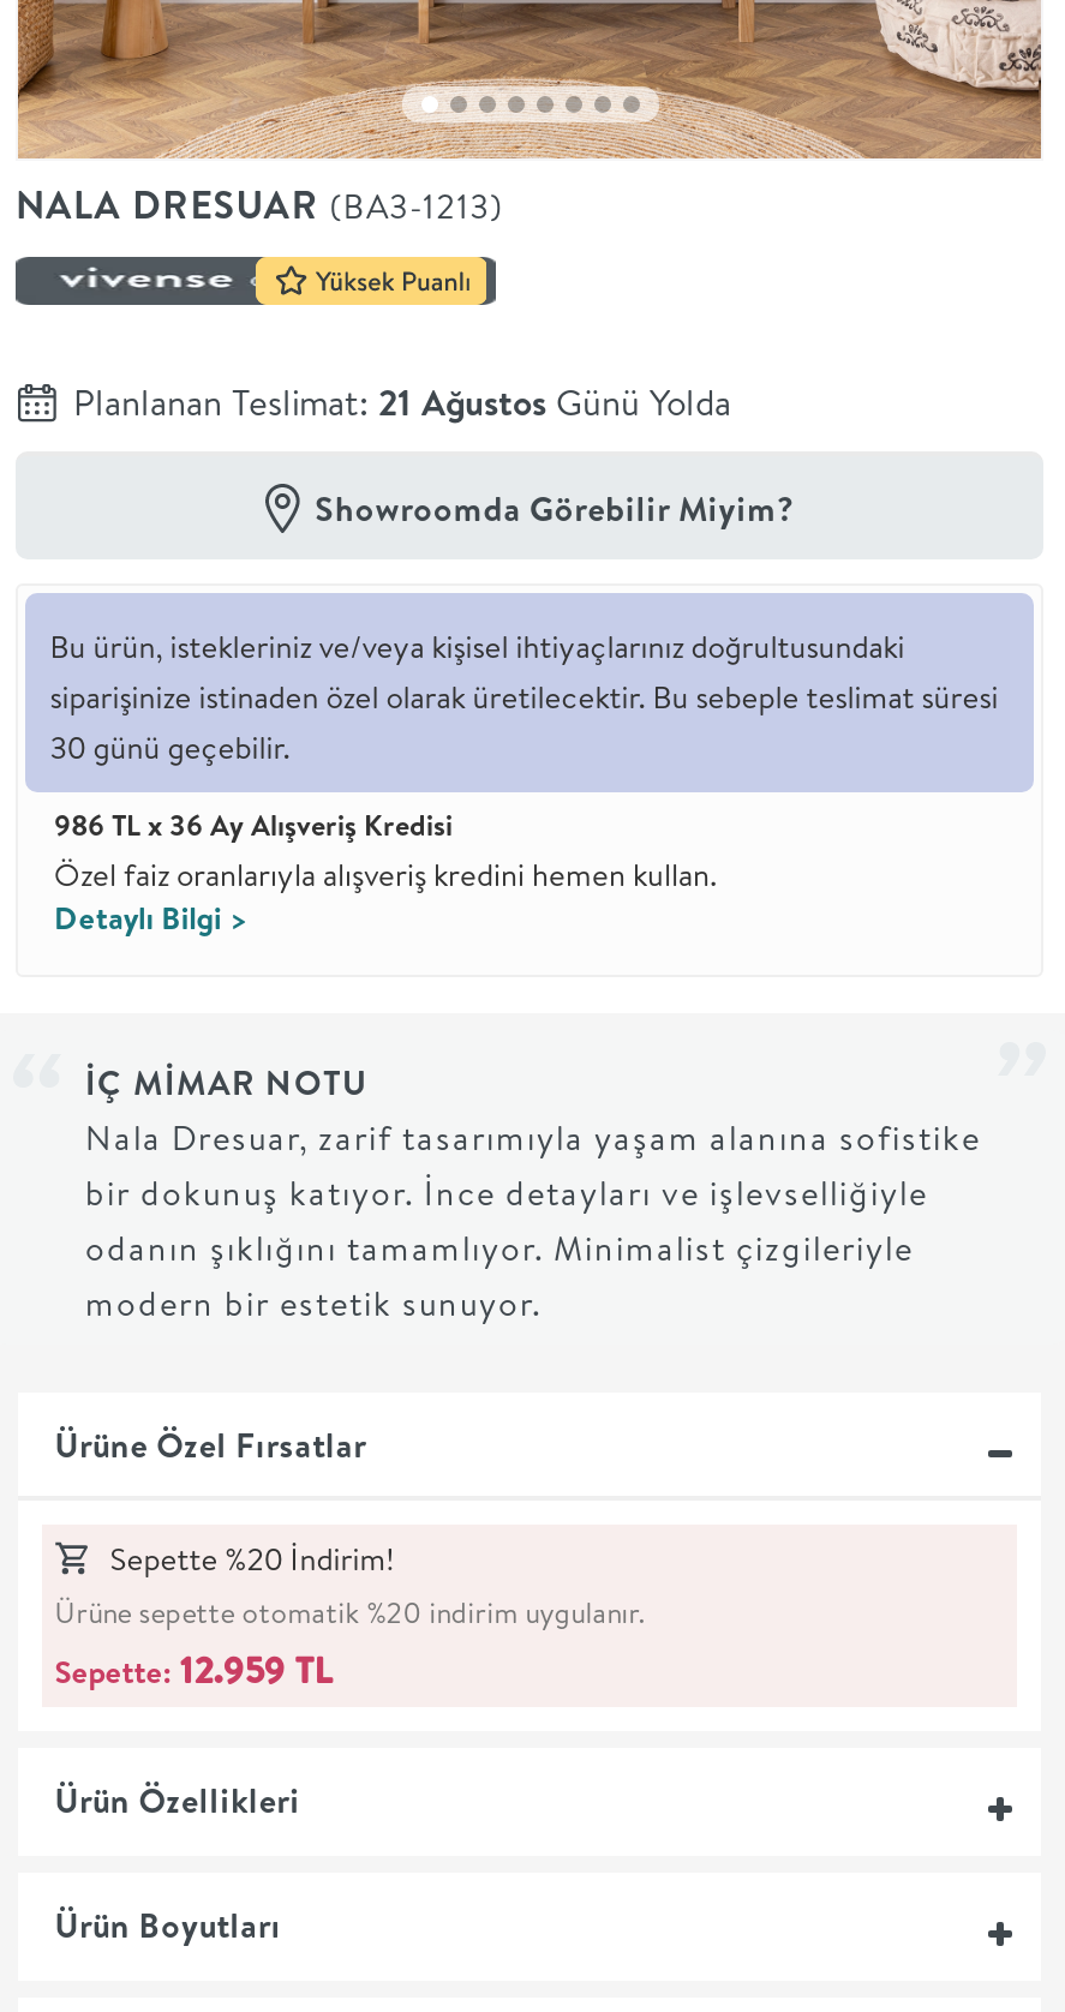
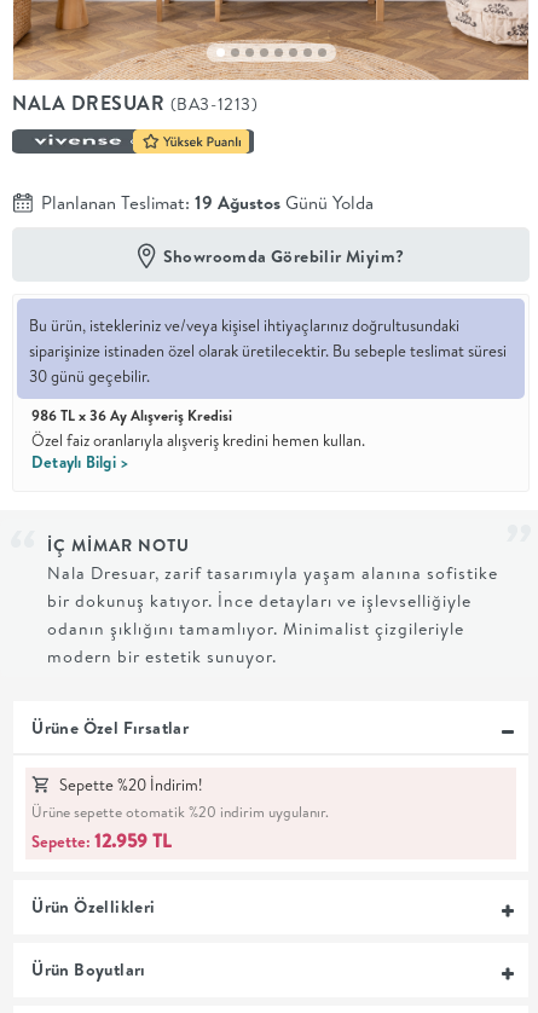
- Planlanan Teslimat: 21 Ağustos Günü Yolda
+ Planlanan Teslimat: 19 Ağustos Günü Yolda
